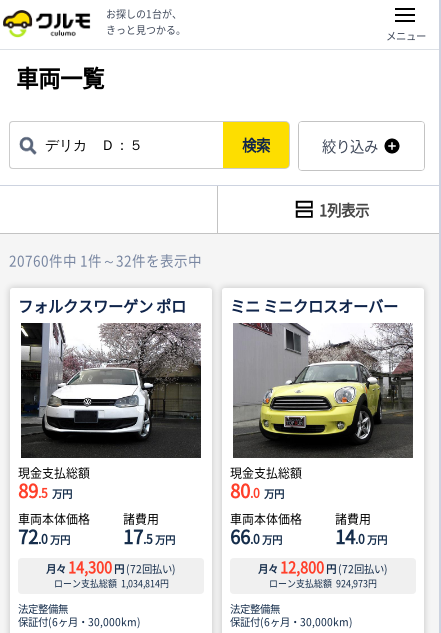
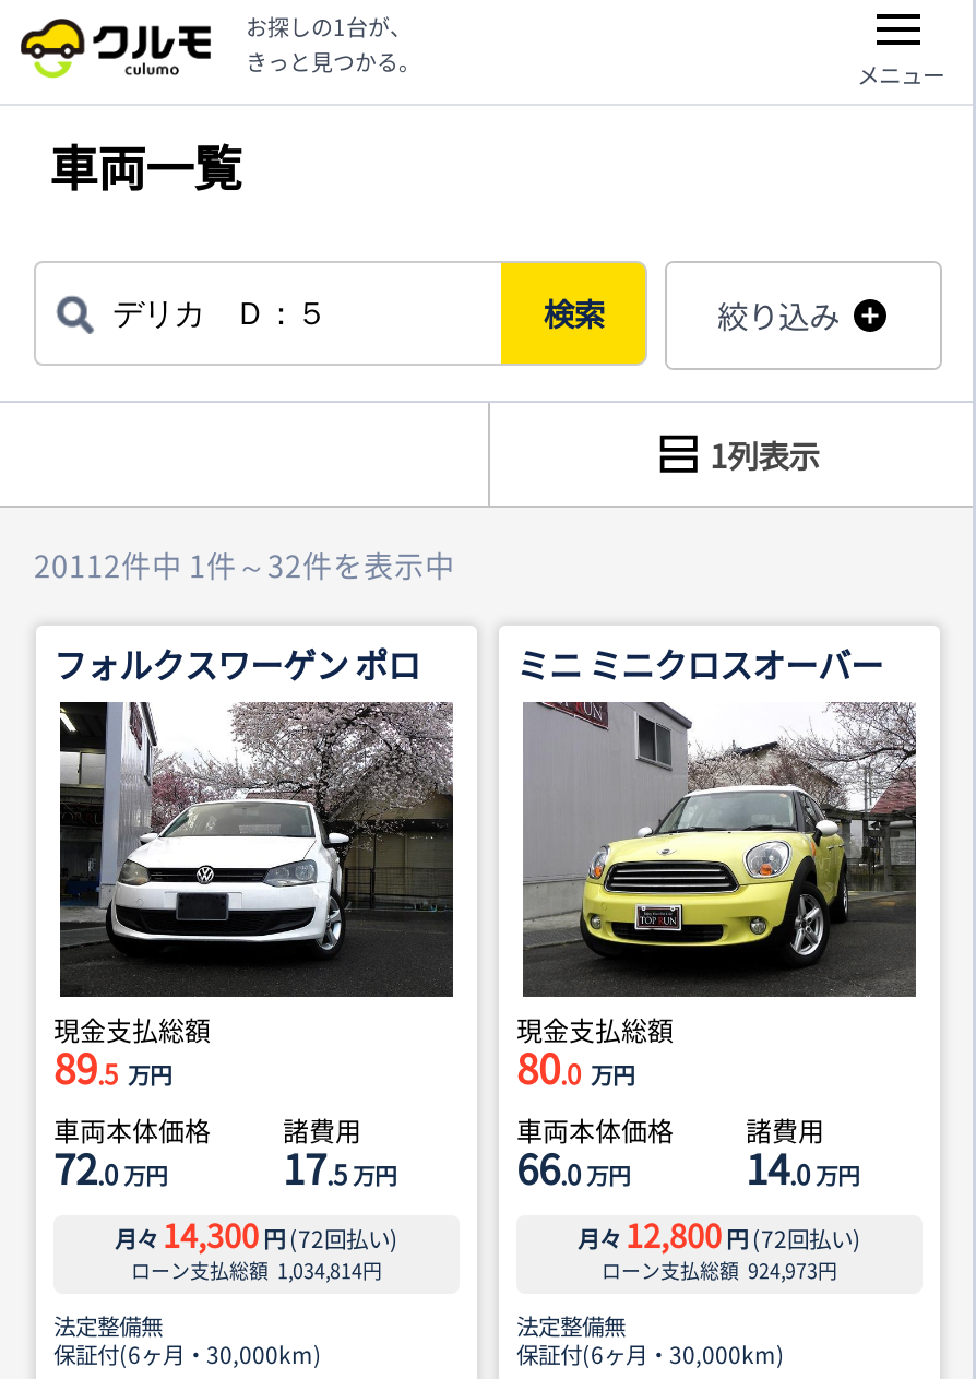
- 20760件中 1件～32件を表示中
+ 20112件中 1件～32件を表示中
